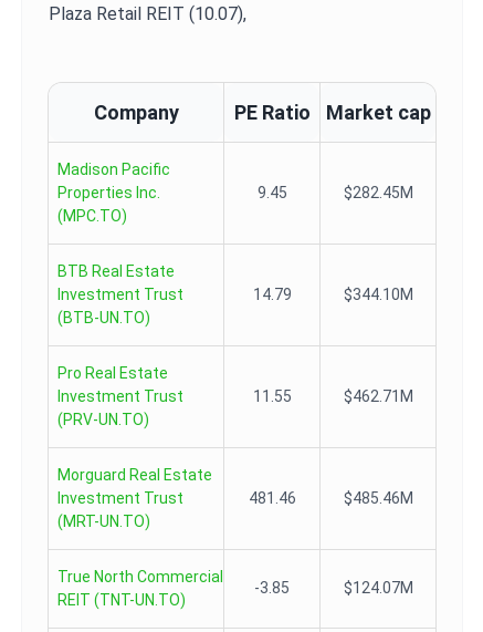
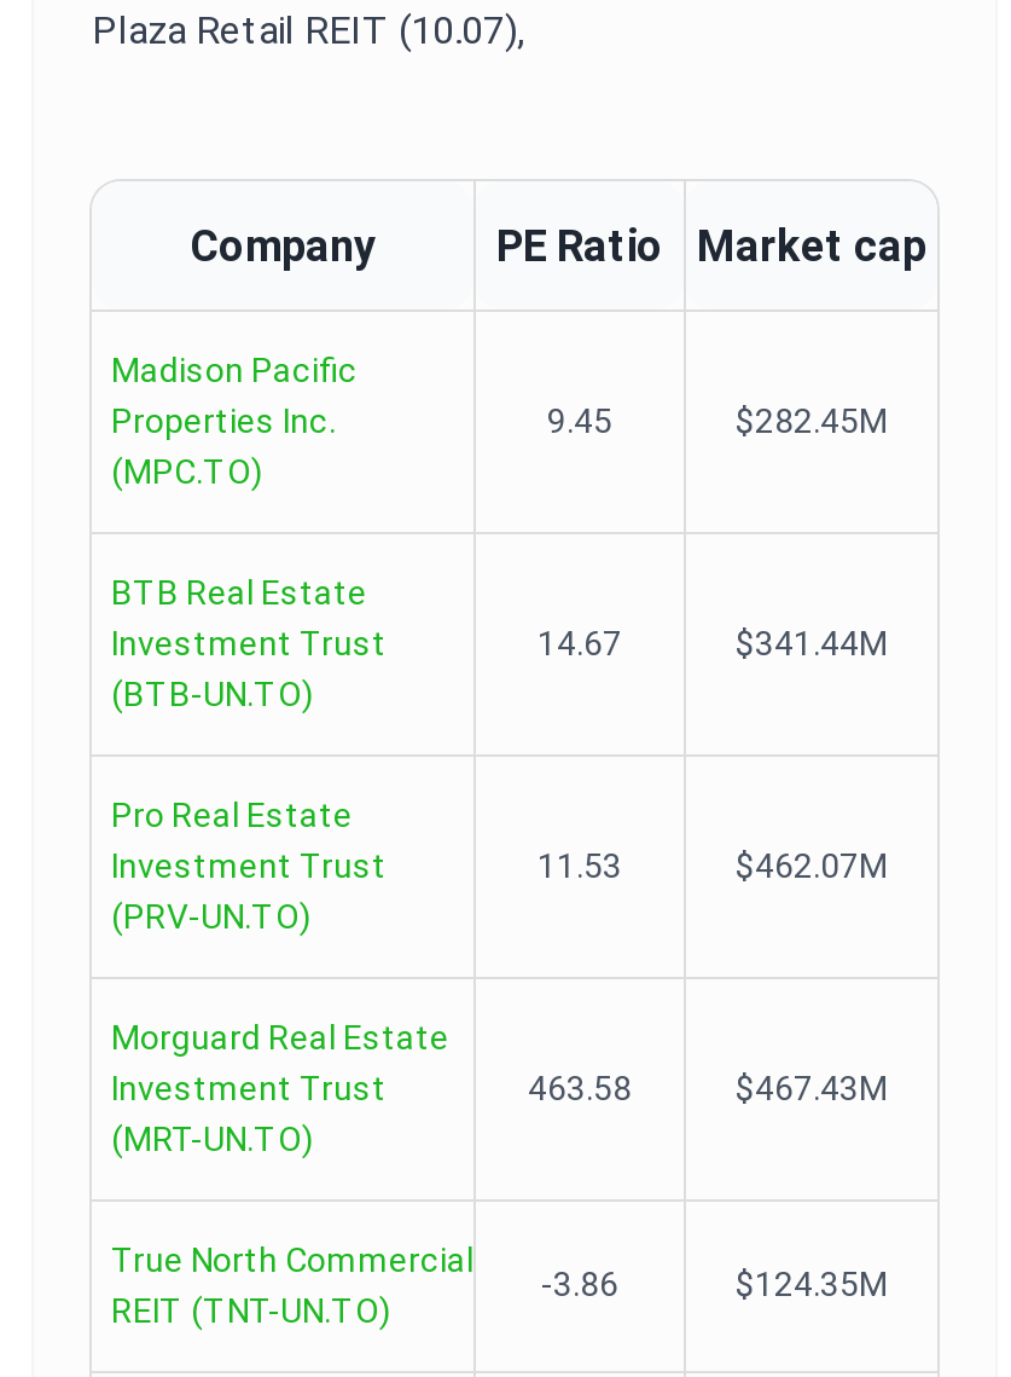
- 14.79
- $344.10M
+ 14.67
+ $341.44M

- 11.55
- $462.71M
+ 11.53
+ $462.07M

- 481.46
- $485.46M
+ 463.58
+ $467.43M

- -3.85
- $124.07M
+ -3.86
+ $124.35M
